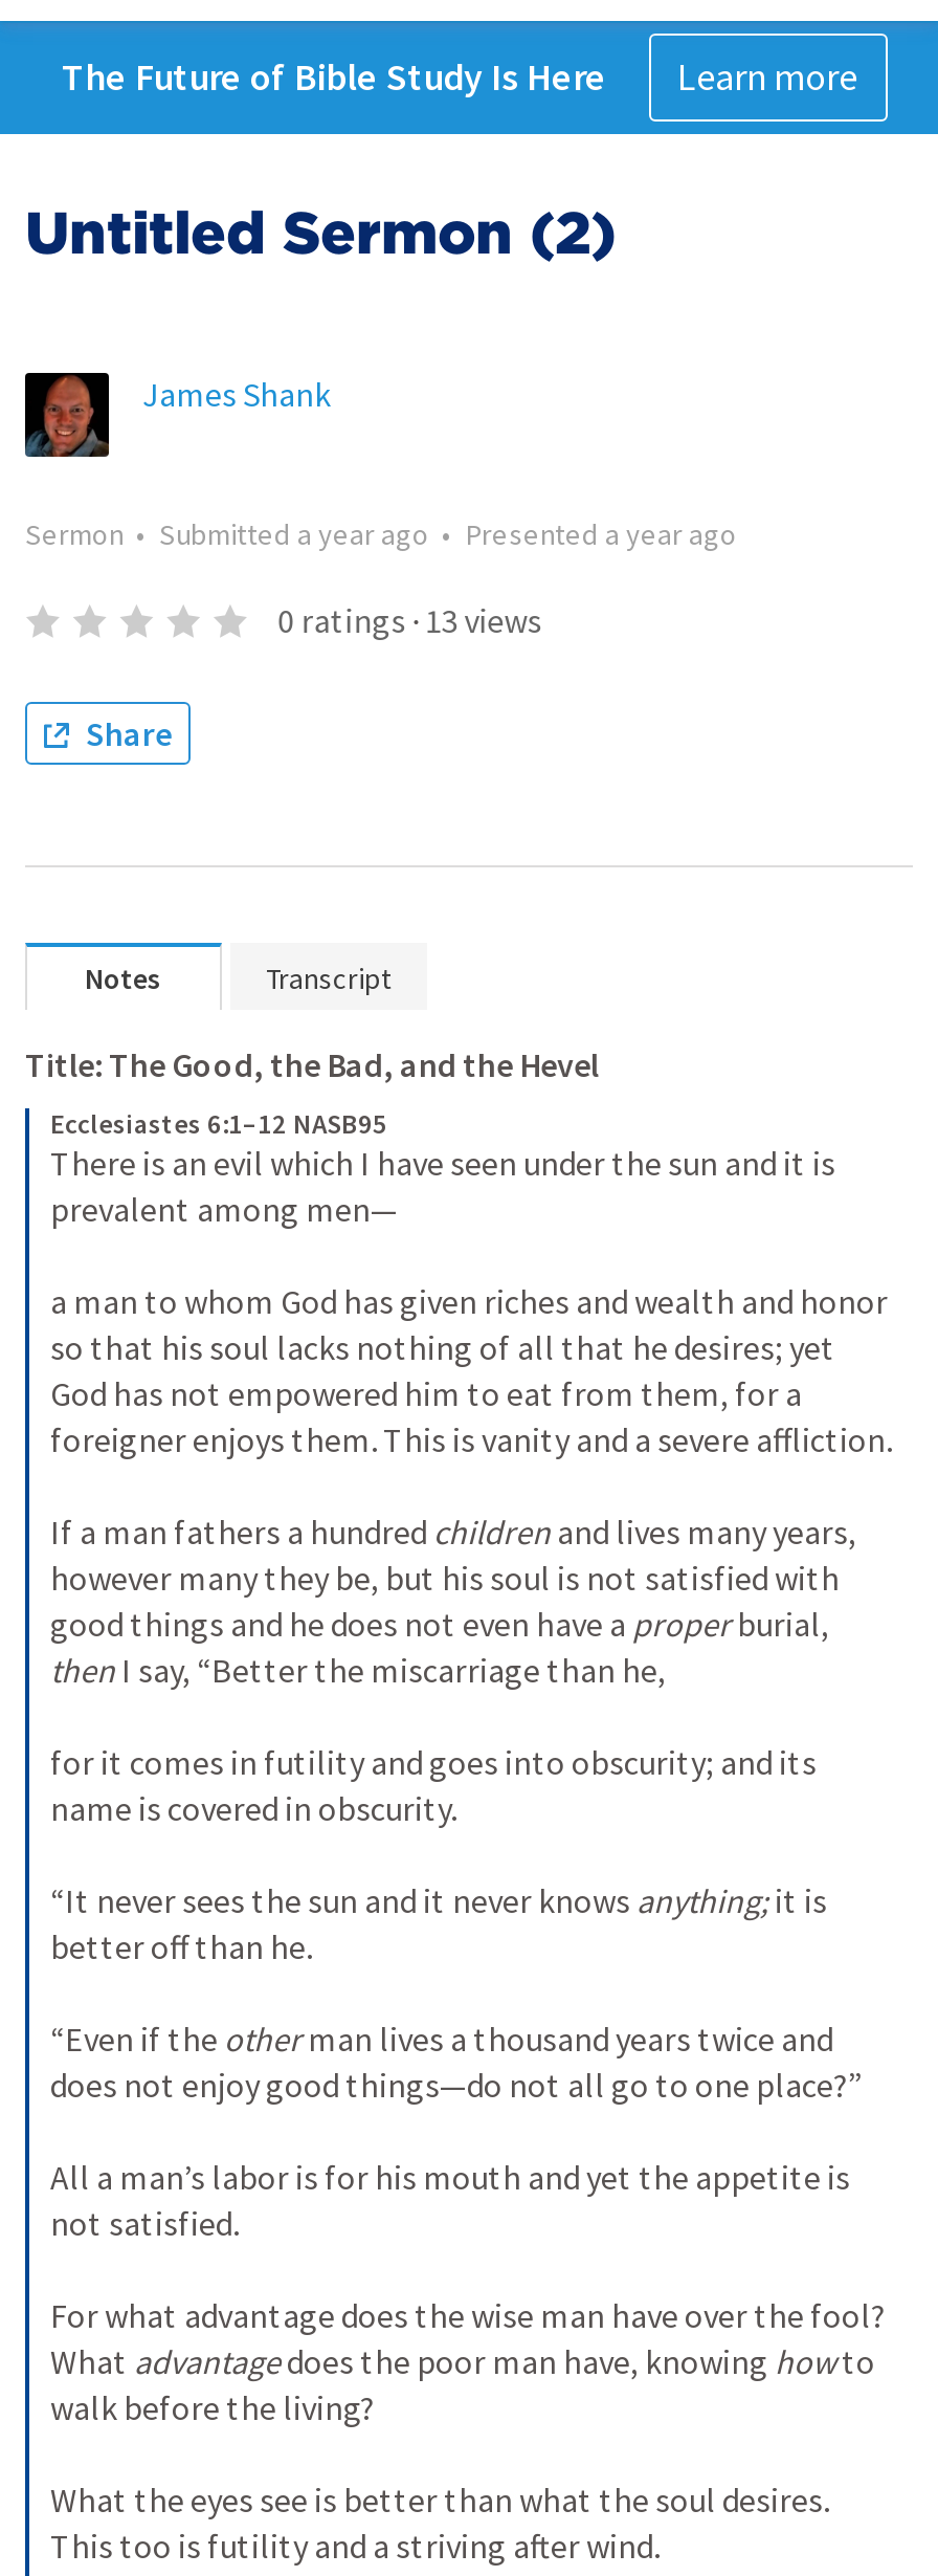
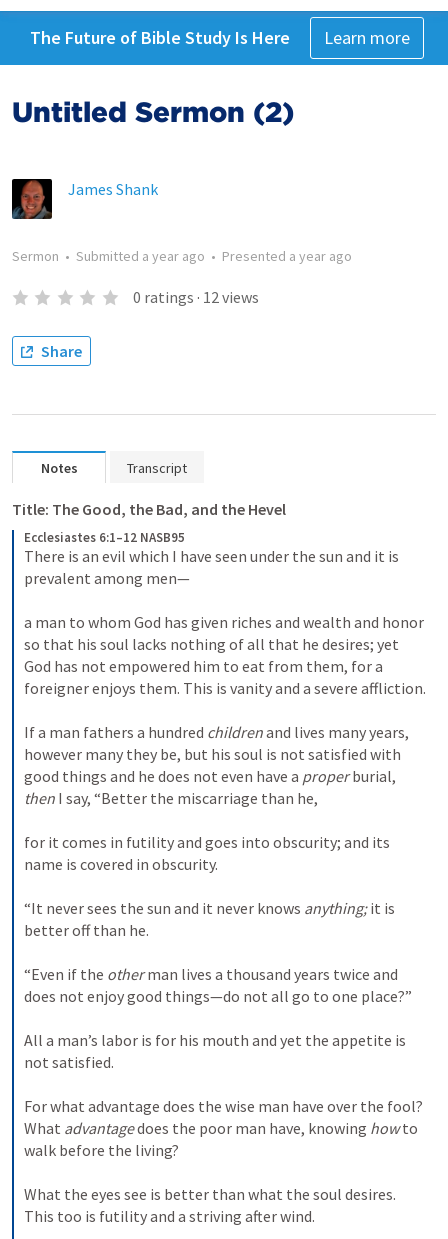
- 0 ratings · 13 views
+ 0 ratings · 12 views
